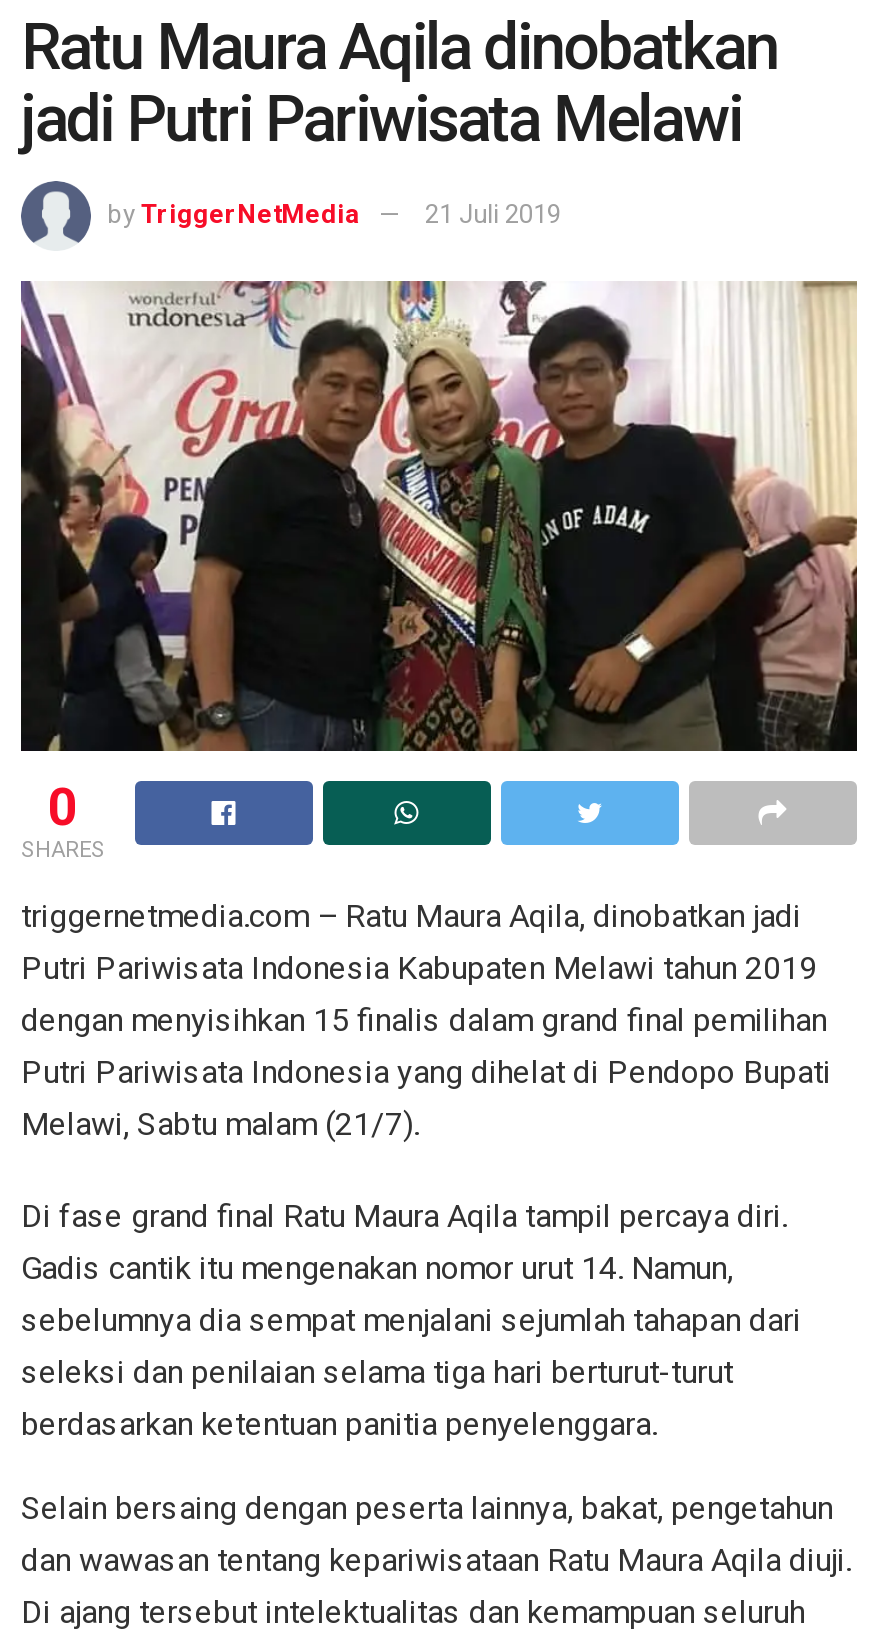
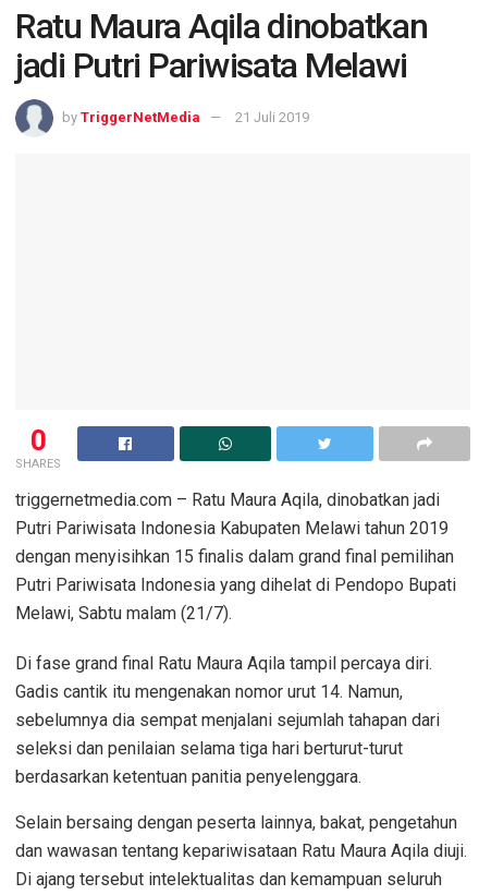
- [image]
